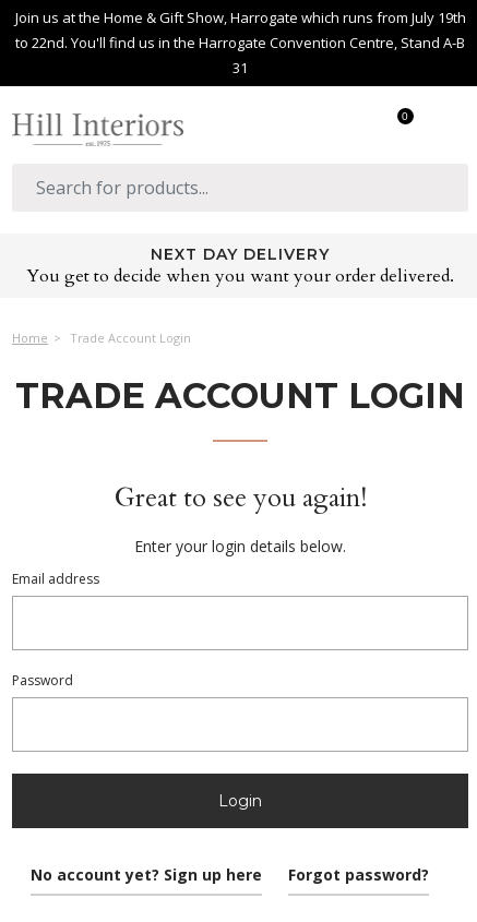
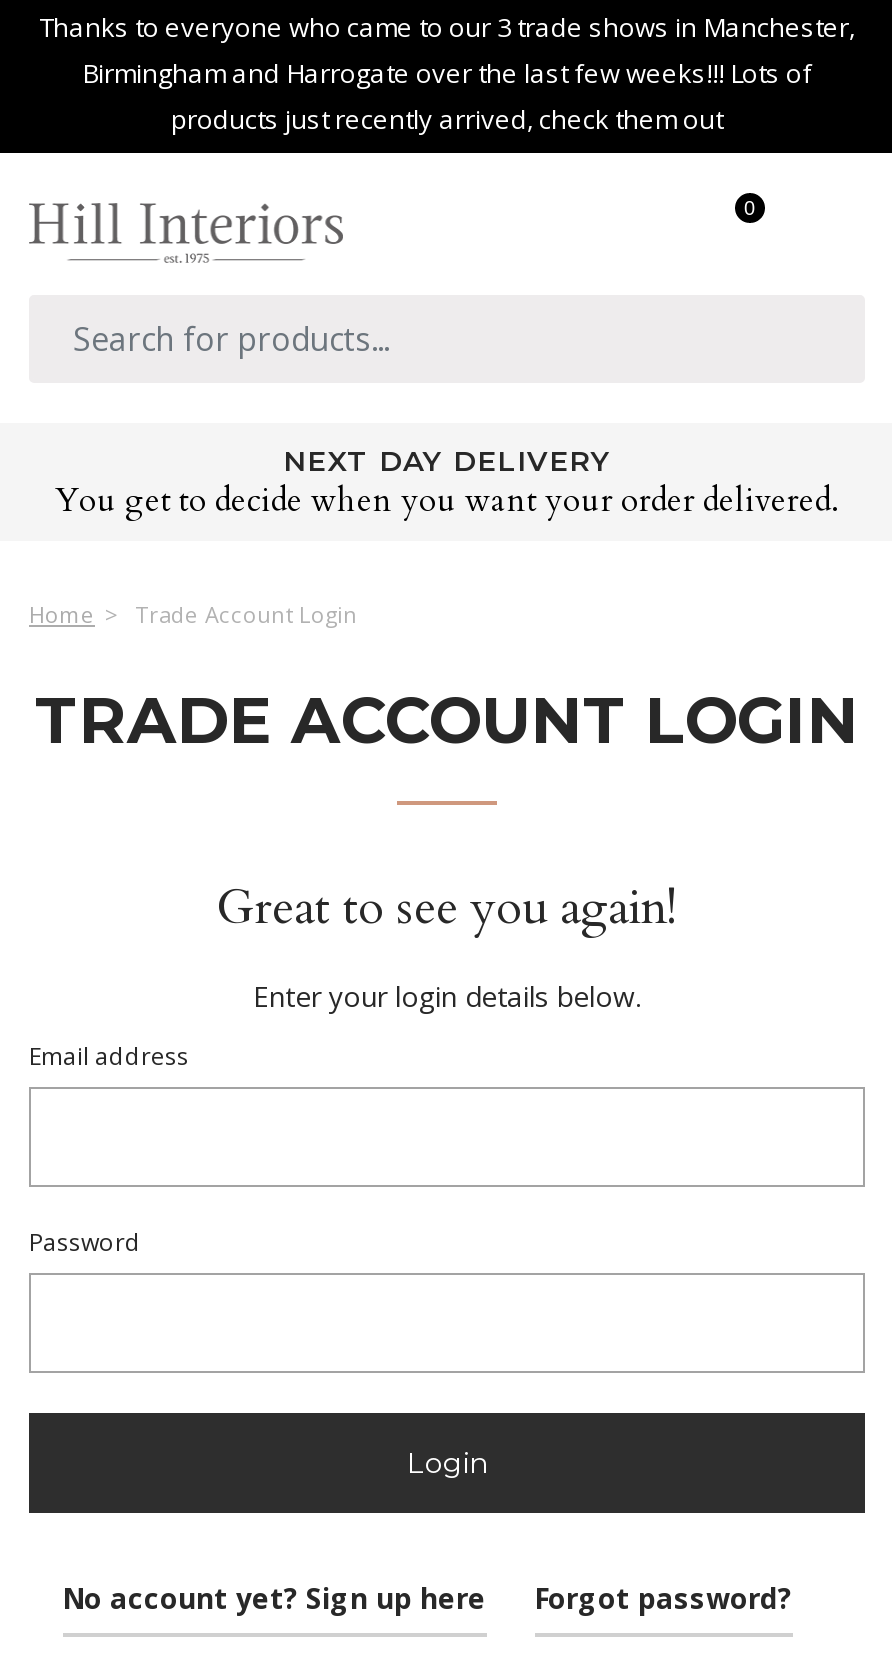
- Join us at the Home & Gift Show, Harrogate which runs from July 19th
- to 22nd. You'll find us in the Harrogate Convention Centre, Stand A-B
- 31
+ Thanks to everyone who came to our 3 trade shows in Manchester,
+ Birmingham and Harrogate over the last few weeks!!! Lots of
+ products just recently arrived, check them out
